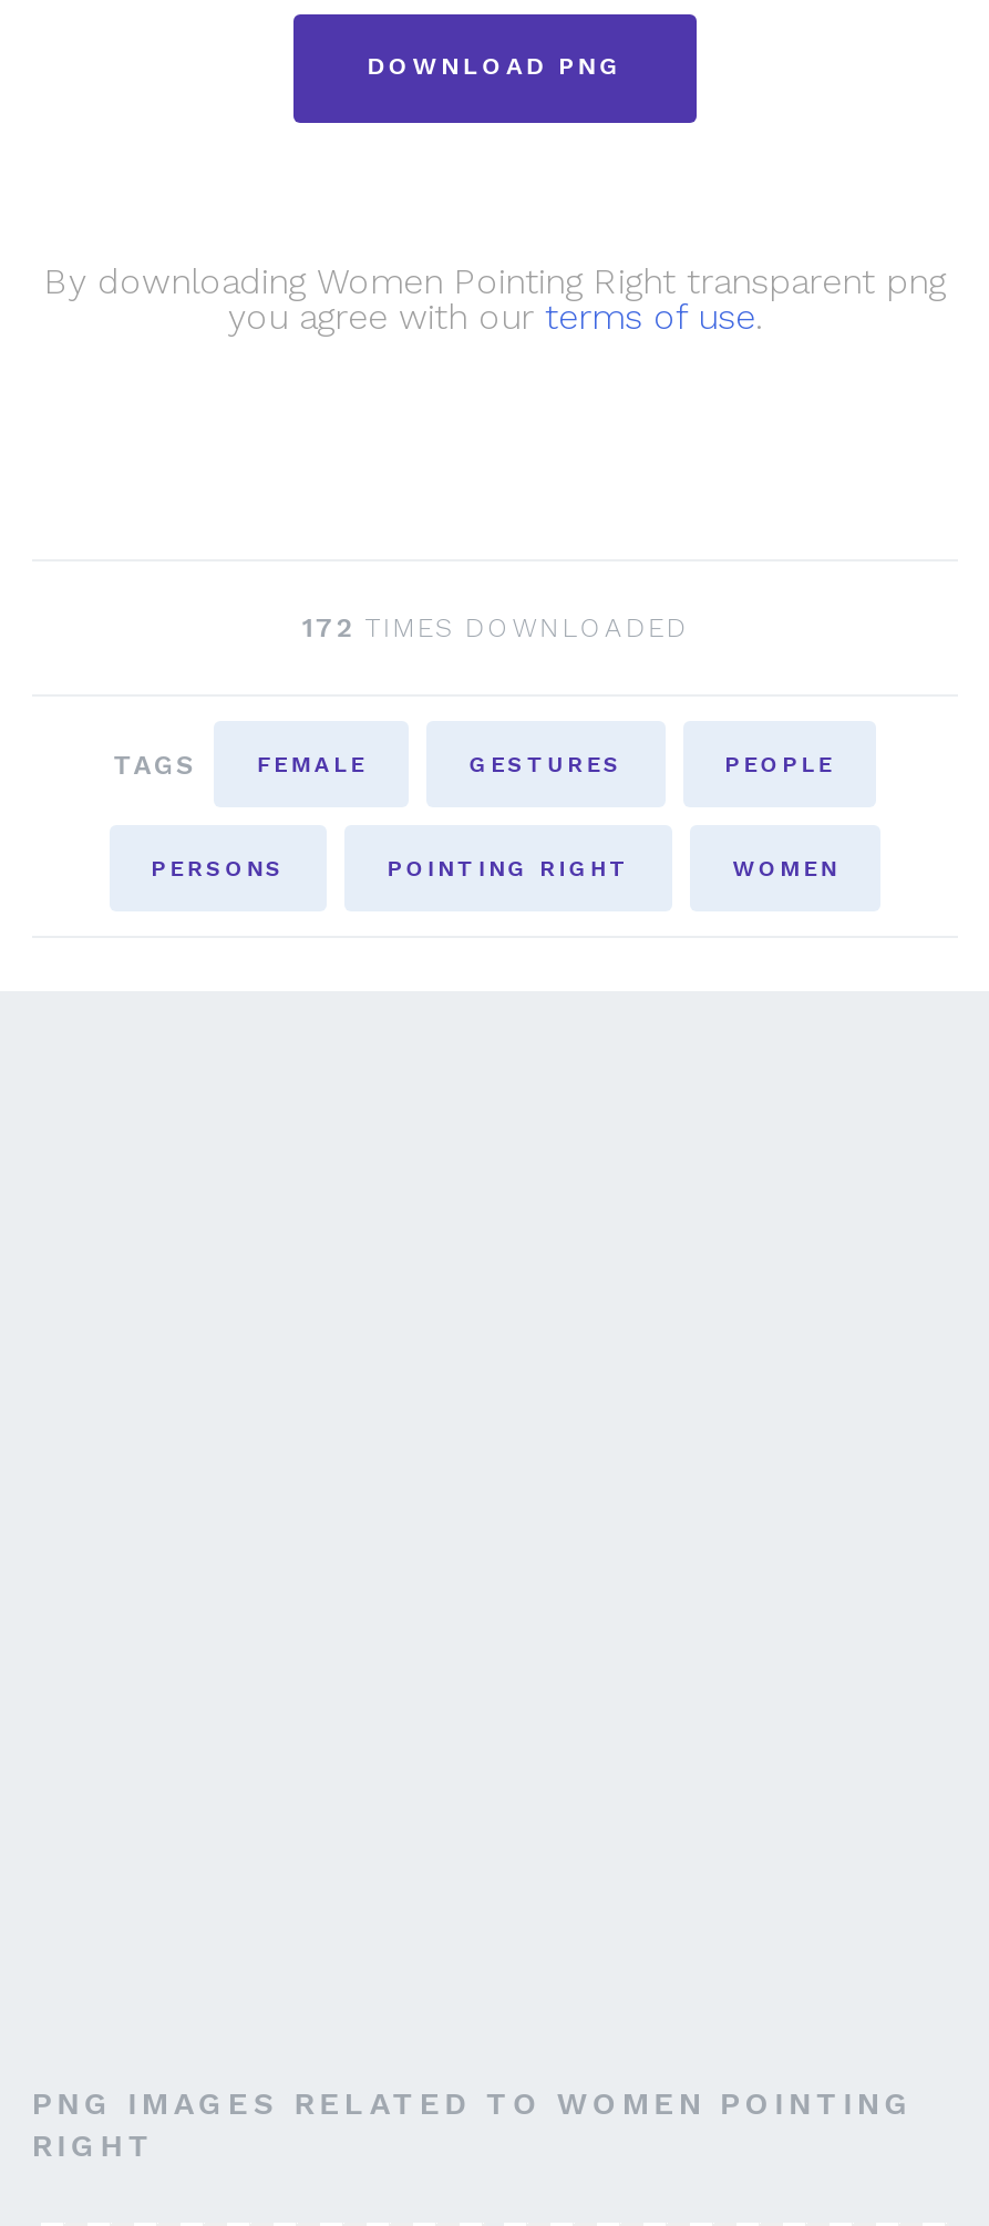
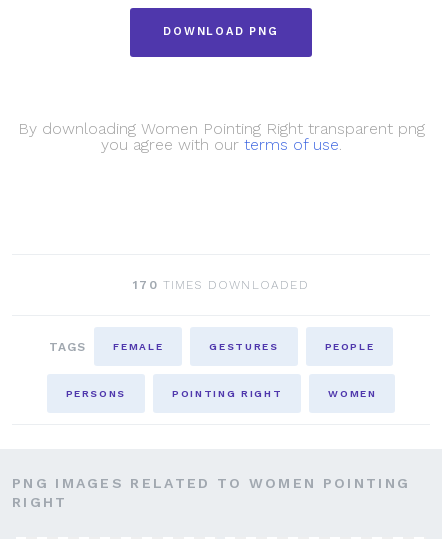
- 172 TIMES DOWNLOADED
+ 170 TIMES DOWNLOADED
